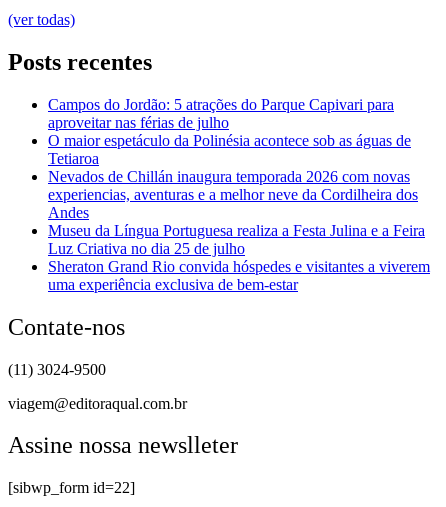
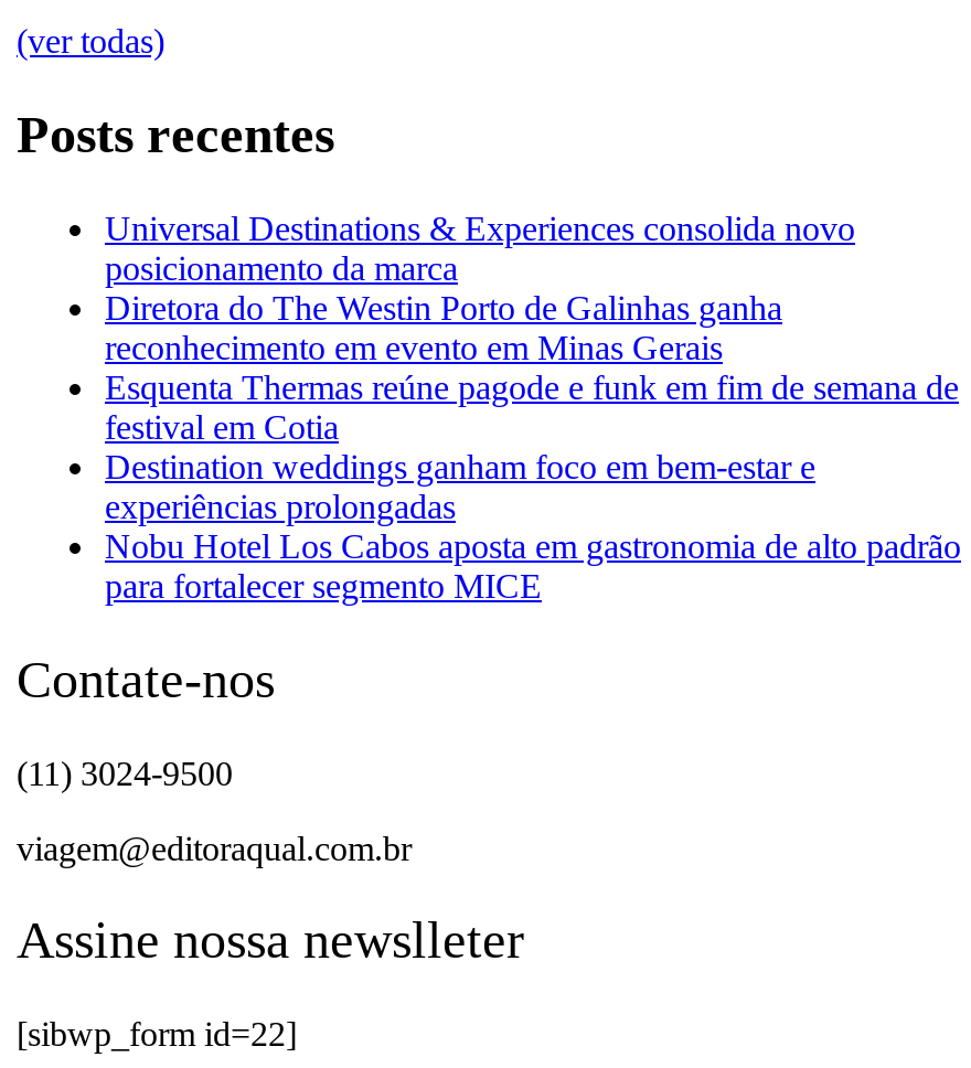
- Campos do Jordão: 5 atrações do Parque Capivari para
- aproveitar nas férias de julho
- O maior espetáculo da Polinésia acontece sob as águas de
- Tetiaroa
- Nevados de Chillán inaugura temporada 2026 com novas
- experiencias, aventuras e a melhor neve da Cordilheira dos
- Andes
- Museu da Língua Portuguesa realiza a Festa Julina e a Feira
- Luz Criativa no dia 25 de julho
- Sheraton Grand Rio convida hóspedes e visitantes a viverem
- uma experiência exclusiva de bem-estar
+ Universal Destinations & Experiences consolida novo
+ posicionamento da marca
+ Diretora do The Westin Porto de Galinhas ganha
+ reconhecimento em evento em Minas Gerais
+ Esquenta Thermas reúne pagode e funk em fim de semana de
+ festival em Cotia
+ Destination weddings ganham foco em bem-estar e
+ experiências prolongadas
+ Nobu Hotel Los Cabos aposta em gastronomia de alto padrão
+ para fortalecer segmento MICE
